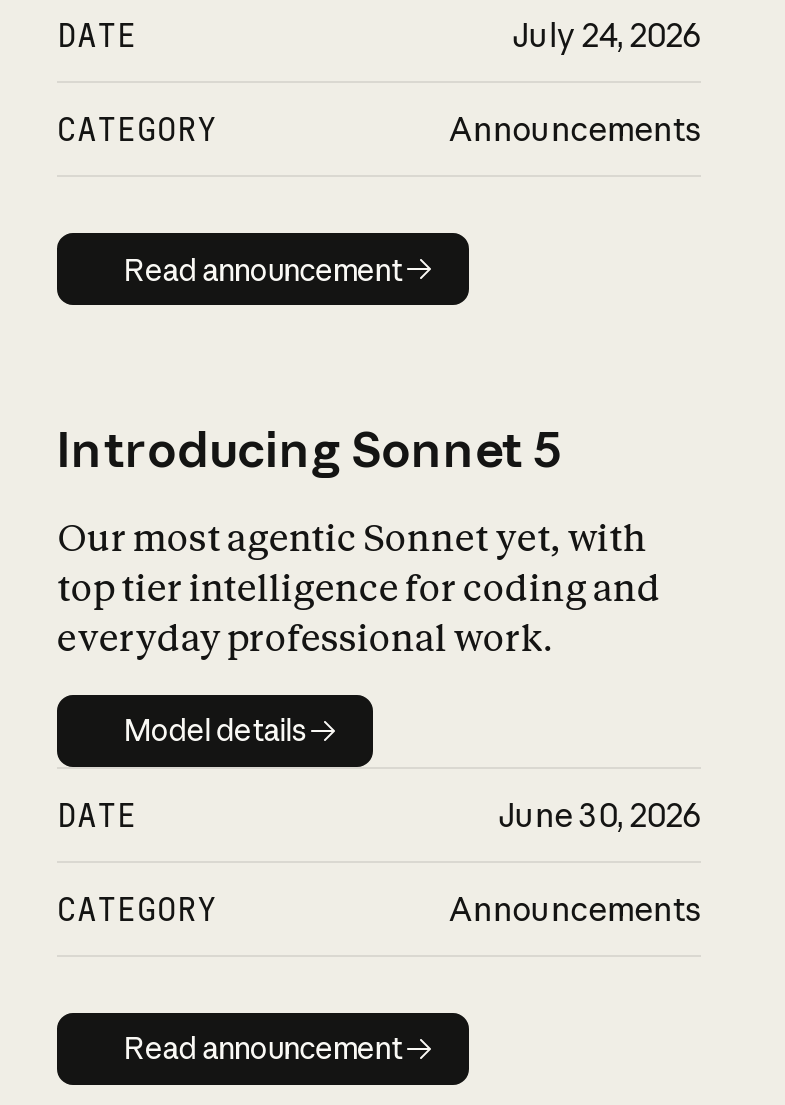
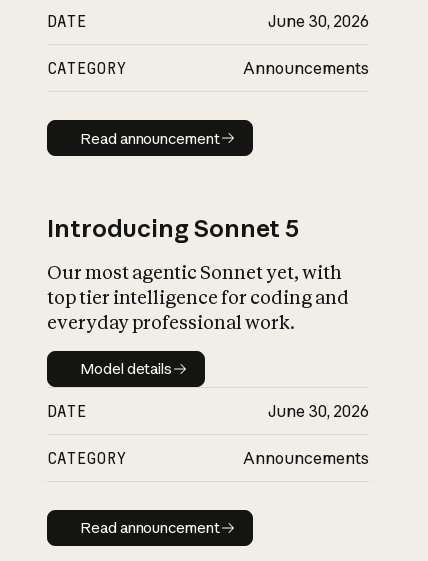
- July 24, 2026
+ June 30, 2026
